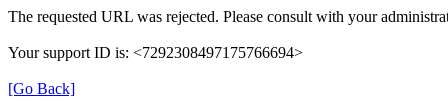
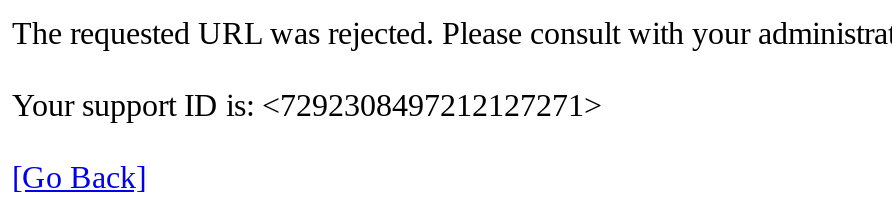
- Your support ID is: <7292308497175766694>
+ Your support ID is: <7292308497212127271>
